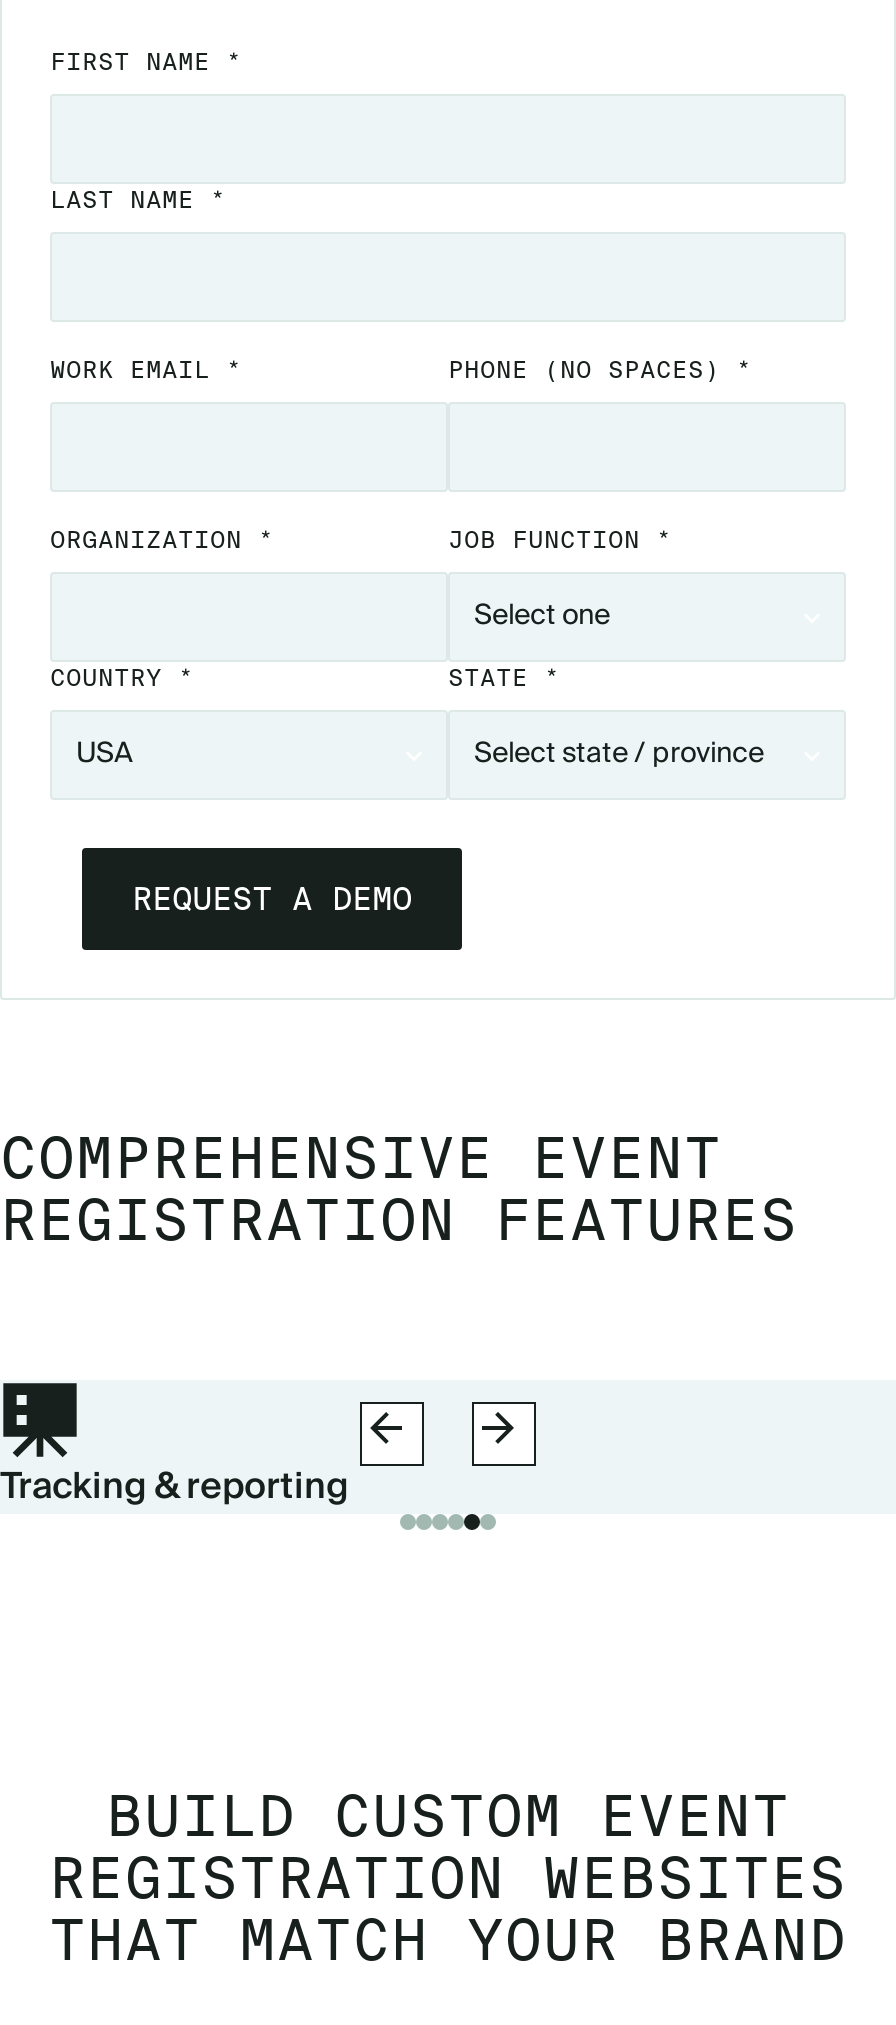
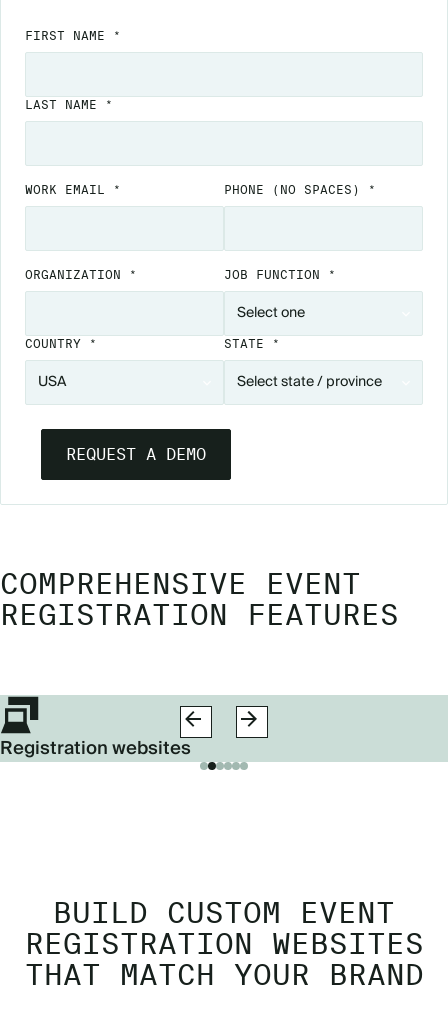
- Tracking & reporting
+ Registration websites
